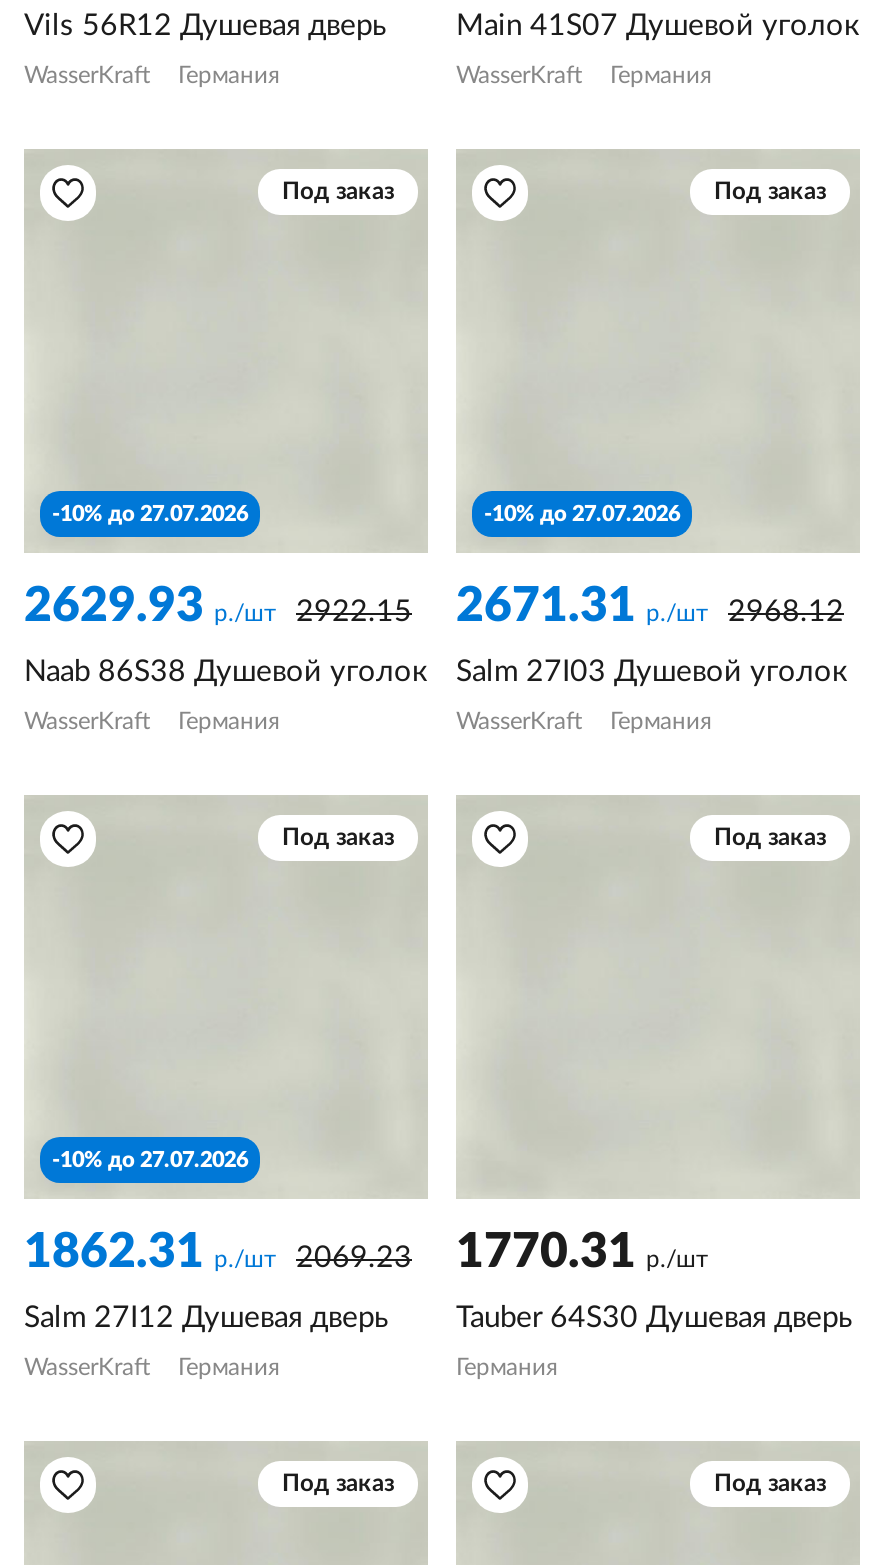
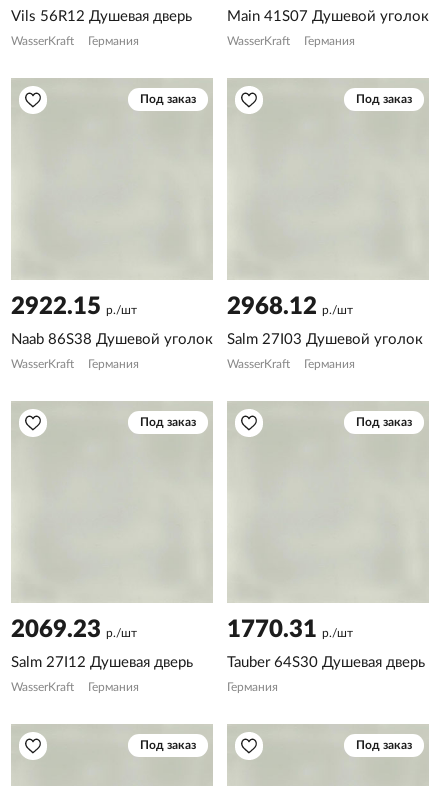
- -10% до 27.07.2026
- 2629.93 р./шт
- 2922.15
+ 2922.15 р./шт

- -10% до 27.07.2026
- 2671.31 р./шт
- 2968.12
+ 2968.12 р./шт

- -10% до 27.07.2026
- 1862.31 р./шт
- 2069.23
+ 2069.23 р./шт
